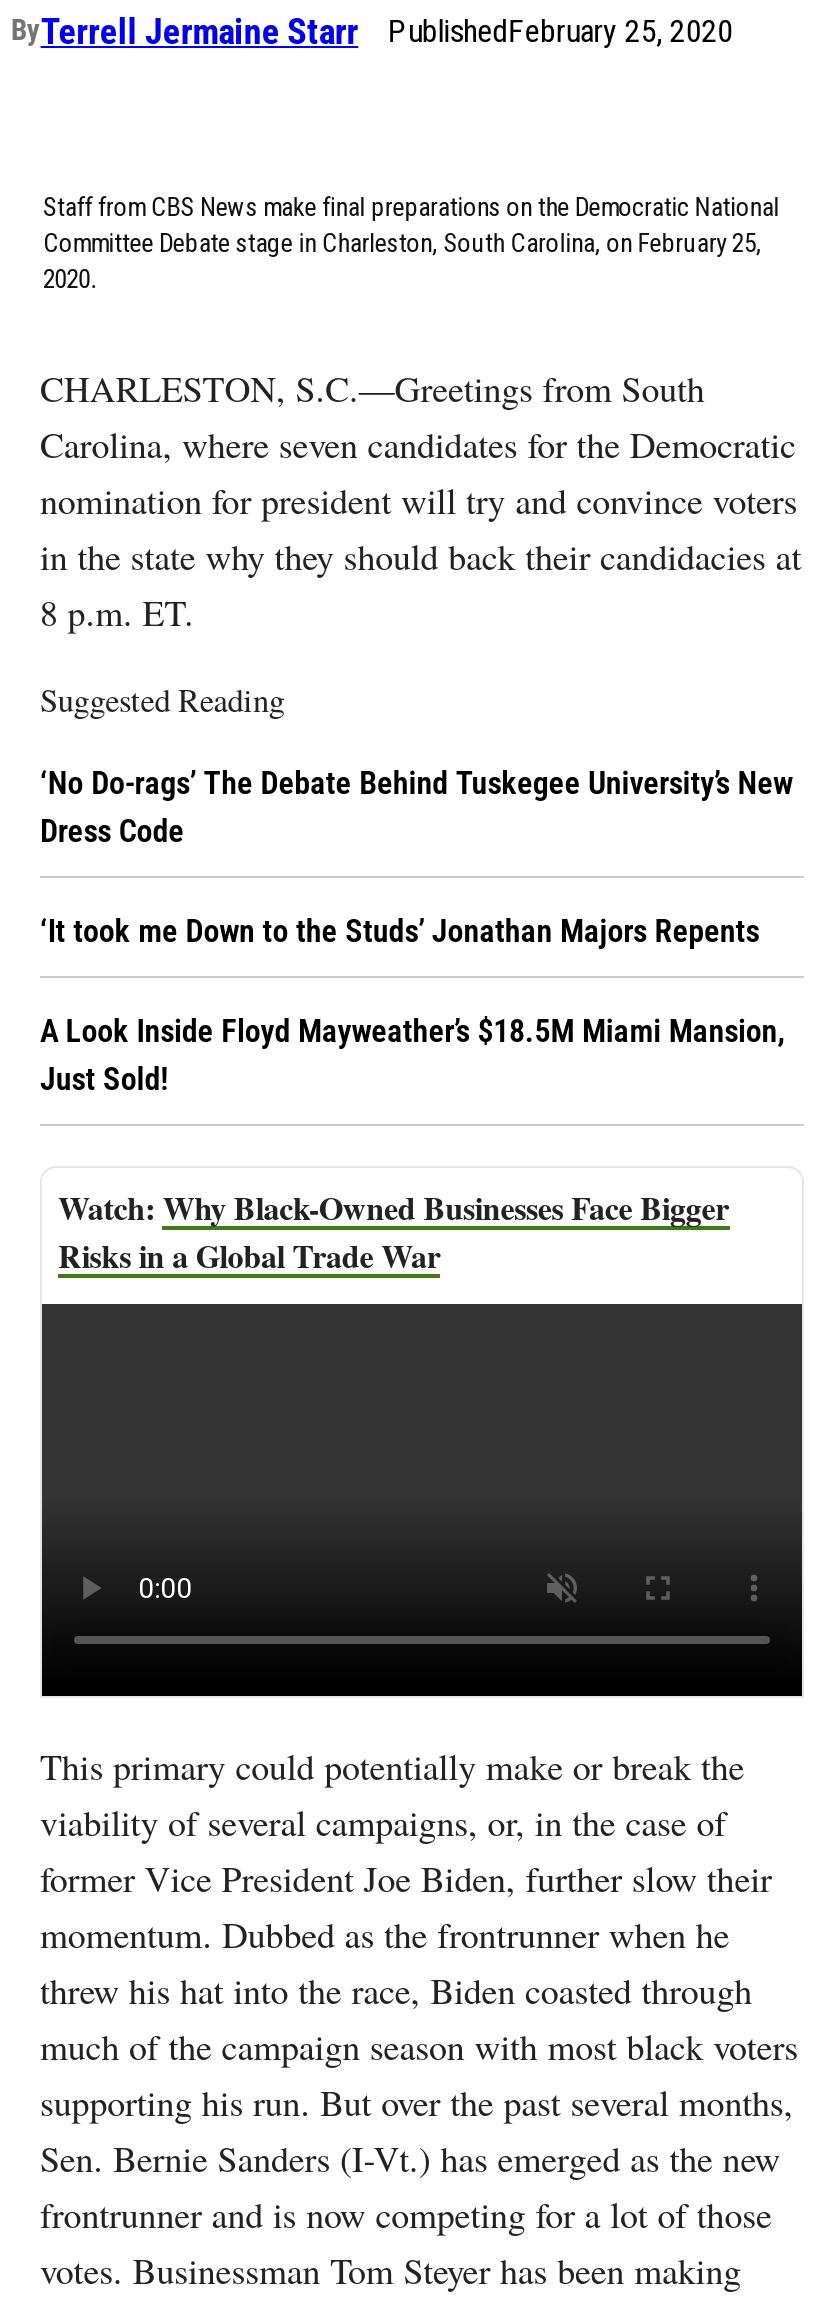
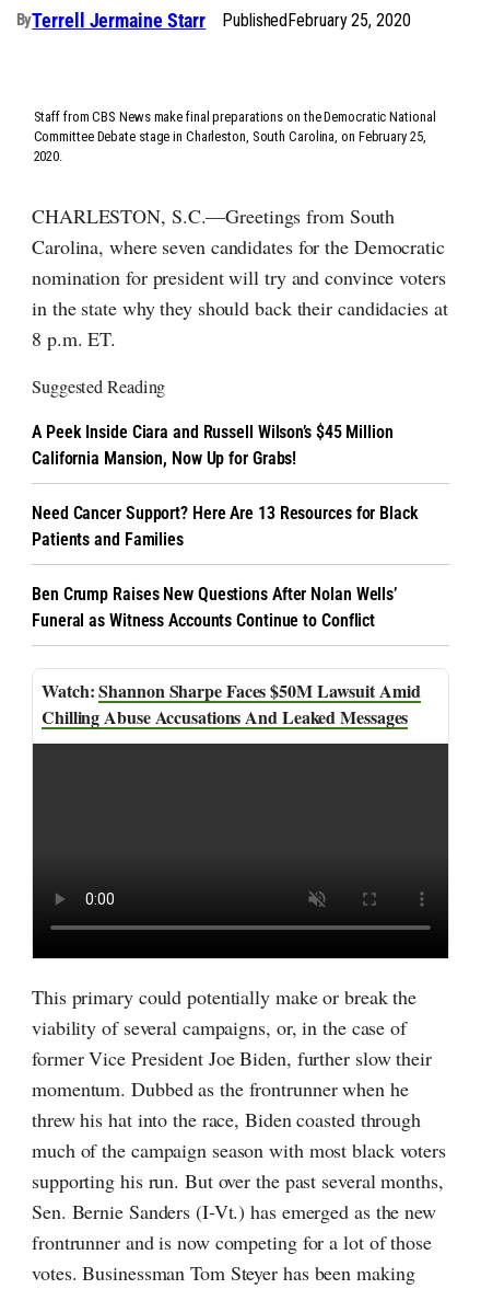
- ‘No Do-rags’ The Debate Behind Tuskegee University’s New
- Dress Code
+ A Peek Inside Ciara and Russell Wilson’s $45 Million
+ California Mansion, Now Up for Grabs!

- ‘It took me Down to the Studs’ Jonathan Majors Repents
+ Need Cancer Support? Here Are 13 Resources for Black
+ Patients and Families

- A Look Inside Floyd Mayweather’s $18.5M Miami Mansion,
- Just Sold!
+ Ben Crump Raises New Questions After Nolan Wells’
+ Funeral as Witness Accounts Continue to Conflict

- Why Black-Owned Businesses Face Bigger
- Risks in a Global Trade War
+ Shannon Sharpe Faces $50M Lawsuit Amid
+ Chilling Abuse Accusations And Leaked Messages
